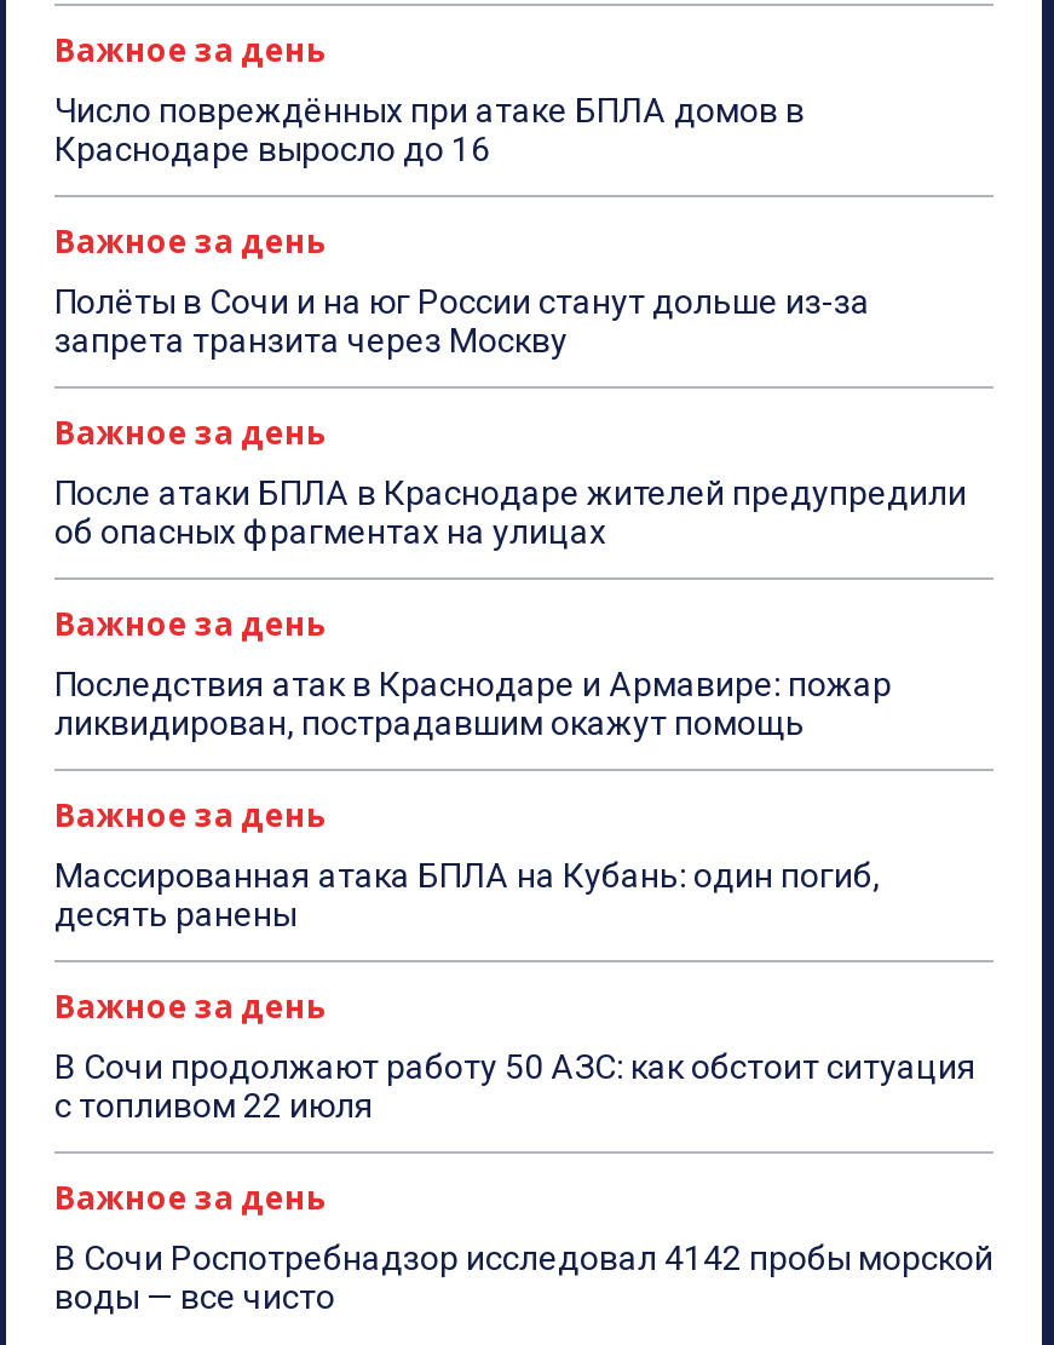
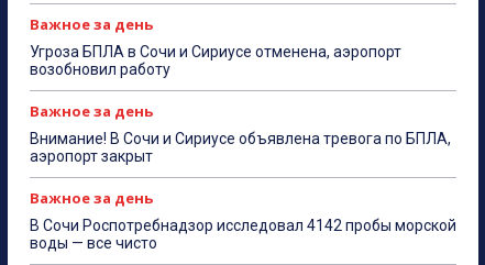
- Число повреждённых при атаке БПЛА домов в
- Краснодаре выросло до 16
+ Угроза БПЛА в Сочи и Сириусе отменена, аэропорт
+ возобновил работу

- Полёты в Сочи и на юг России станут дольше из-за
- запрета транзита через Москву
- Важное за день
- После атаки БПЛА в Краснодаре жителей предупредили
- об опасных фрагментах на улицах
- Важное за день
- Последствия атак в Краснодаре и Армавире: пожар
- ликвидирован, пострадавшим окажут помощь
- Важное за день
- Массированная атака БПЛА на Кубань: один погиб,
- десять ранены
- Важное за день
- В Сочи продолжают работу 50 АЗС: как обстоит ситуация
- с топливом 22 июля
+ Внимание! В Сочи и Сириусе объявлена тревога по БПЛА,
+ аэропорт закрыт
